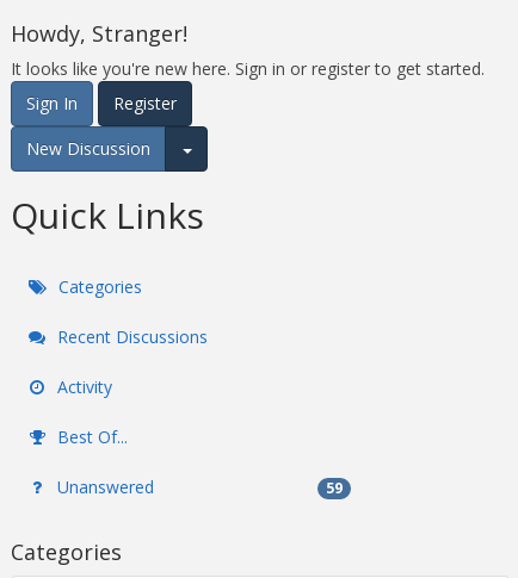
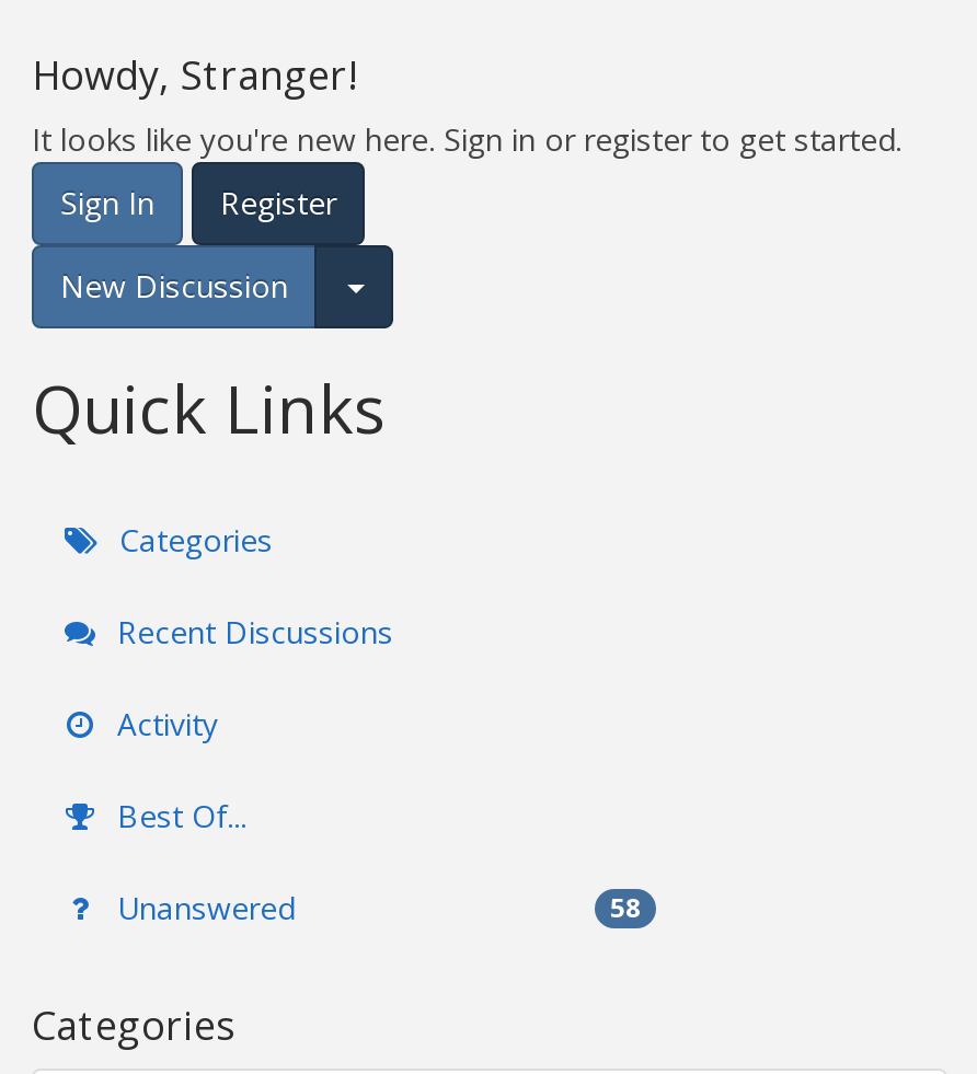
- 59
+ 58
